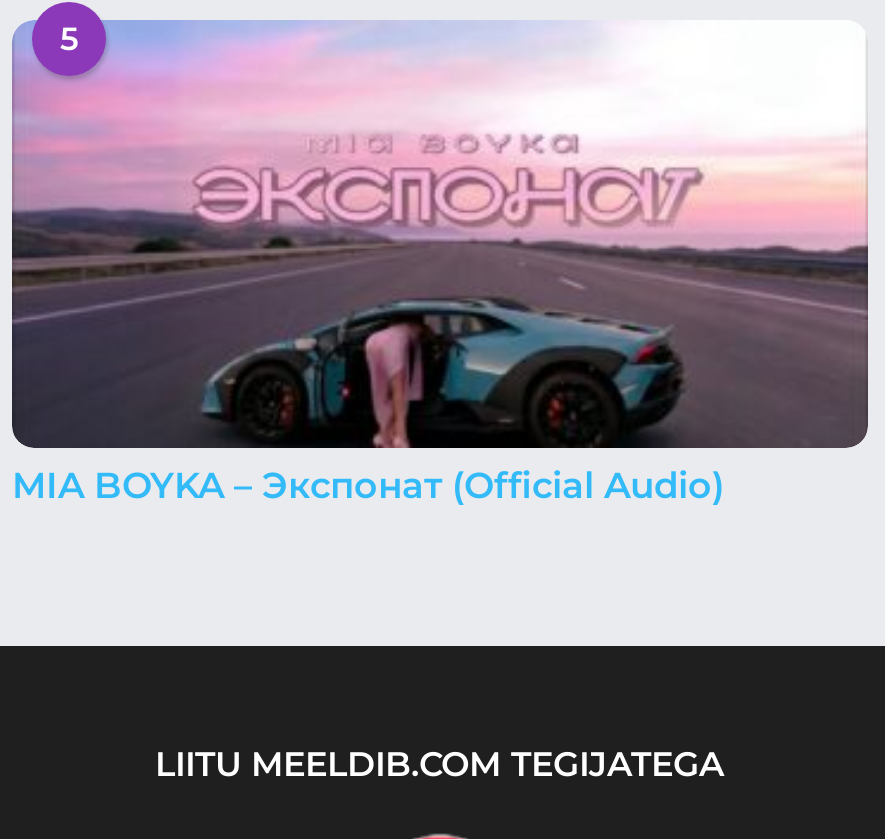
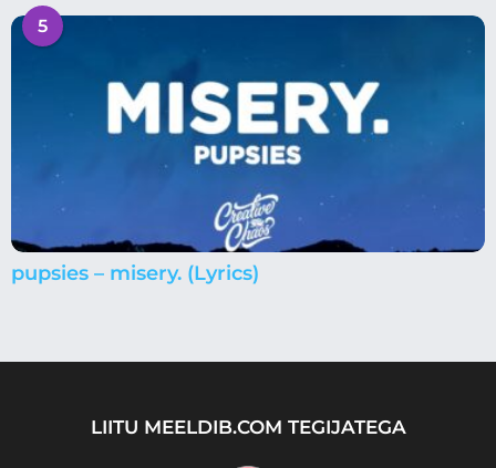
- [image]
- MIA BOYKA – Экспонат (Official Audio)
+ [image]
+ pupsies – misery. (Lyrics)
